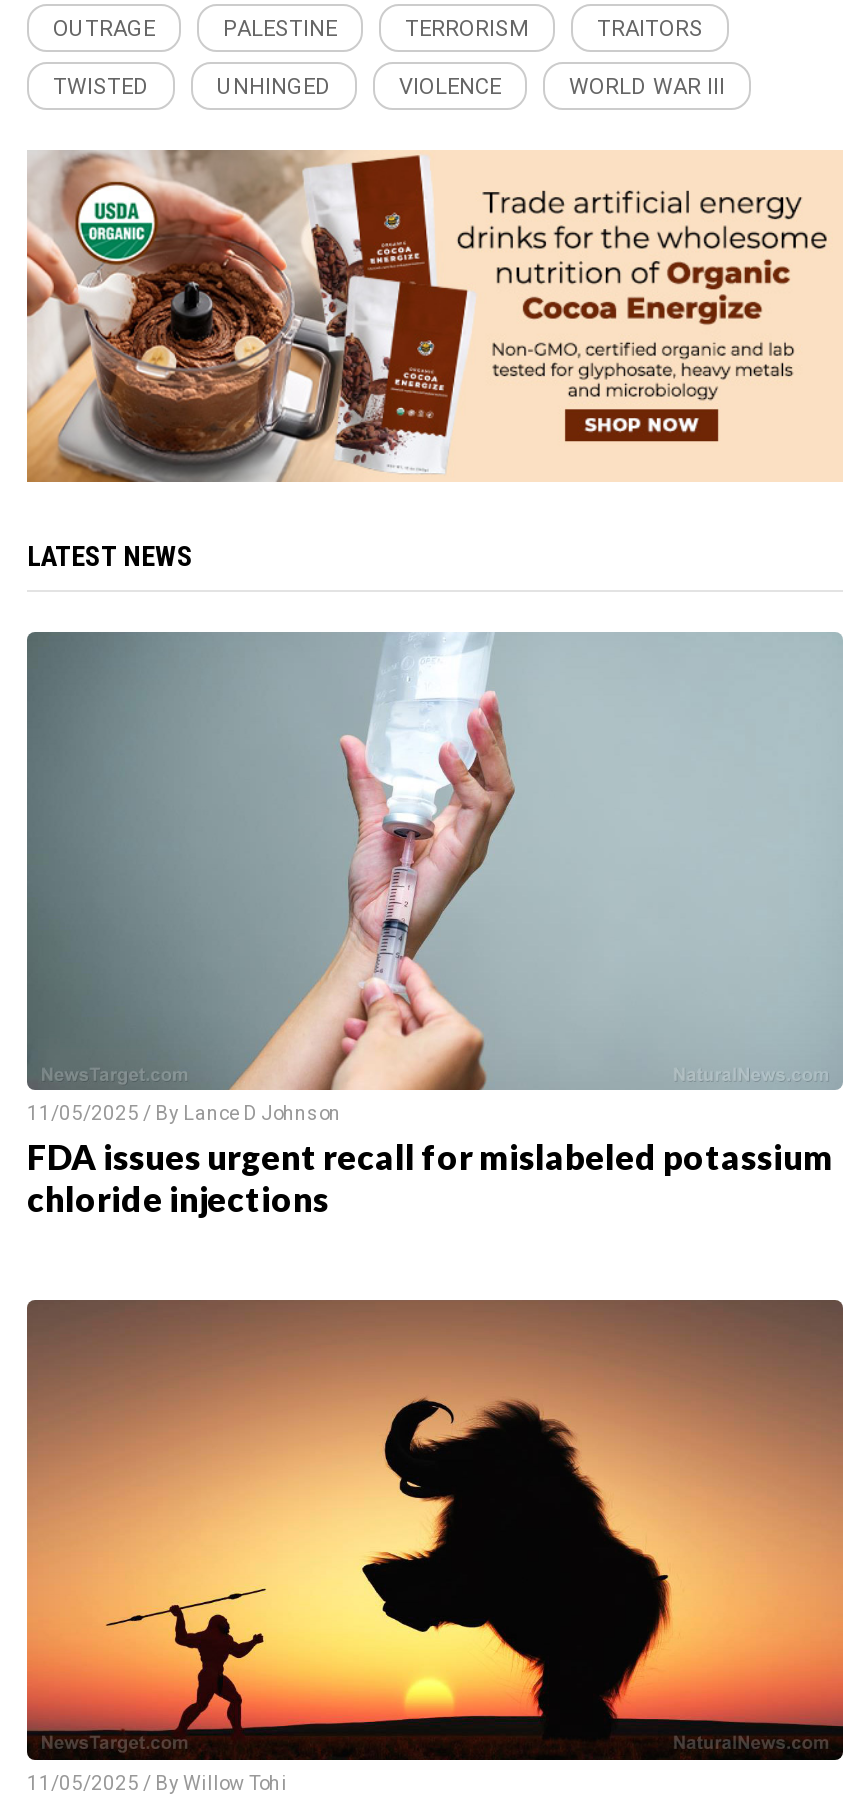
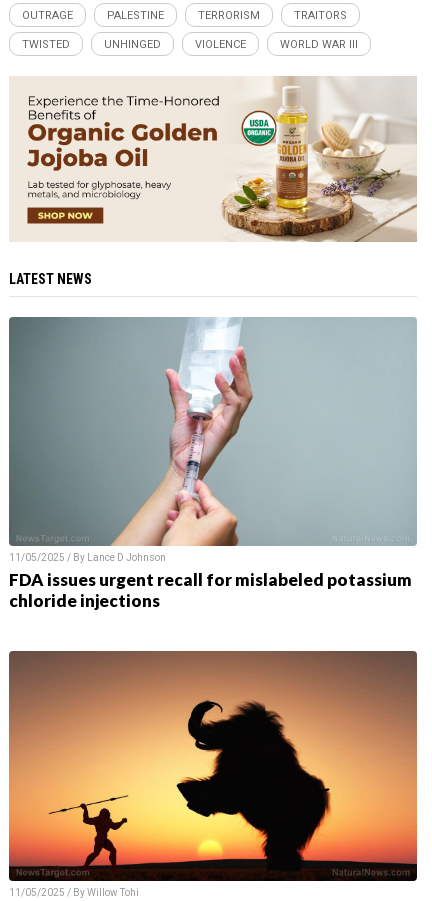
- [image]
+ [image]
